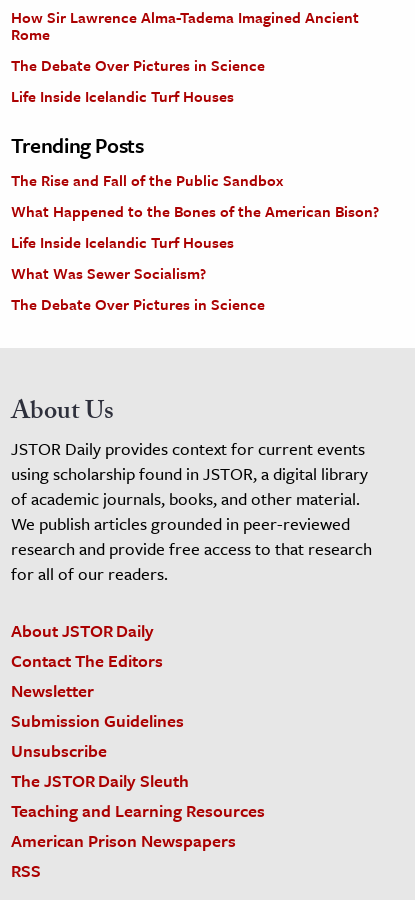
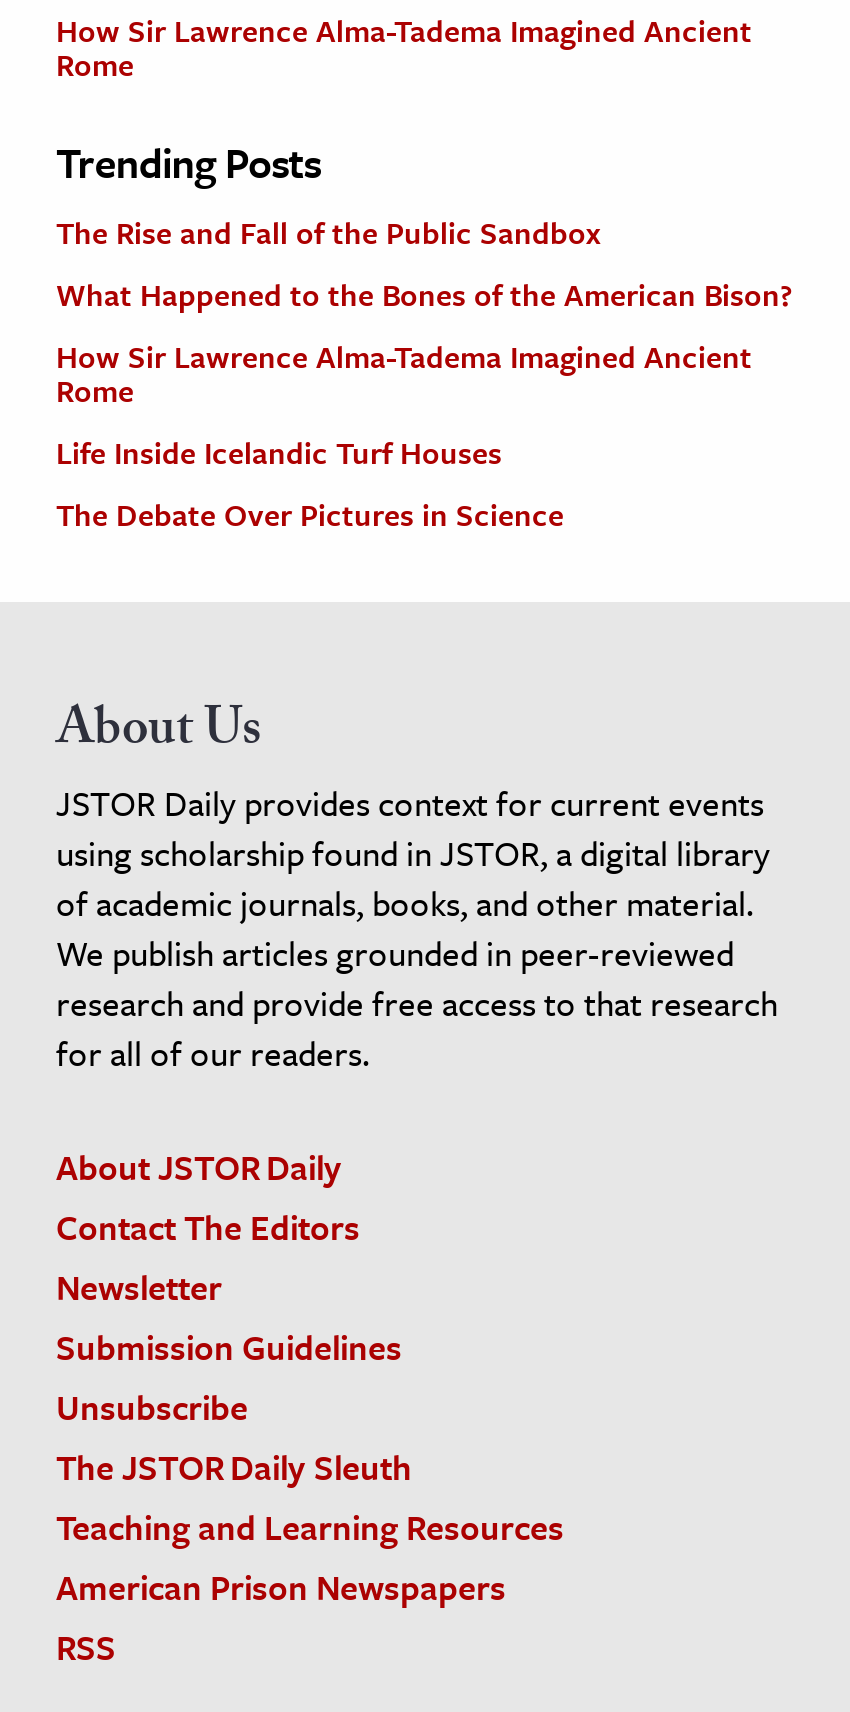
- The Debate Over Pictures in Science
- Life Inside Icelandic Turf Houses

moved up: Trending Posts | The Rise and Fall of the Public Sandbox | What Happened to the Bones of the American Bison?

+ How Sir Lawrence Alma-Tadema Imagined Ancient
+ Rome

- What Was Sewer Socialism?
